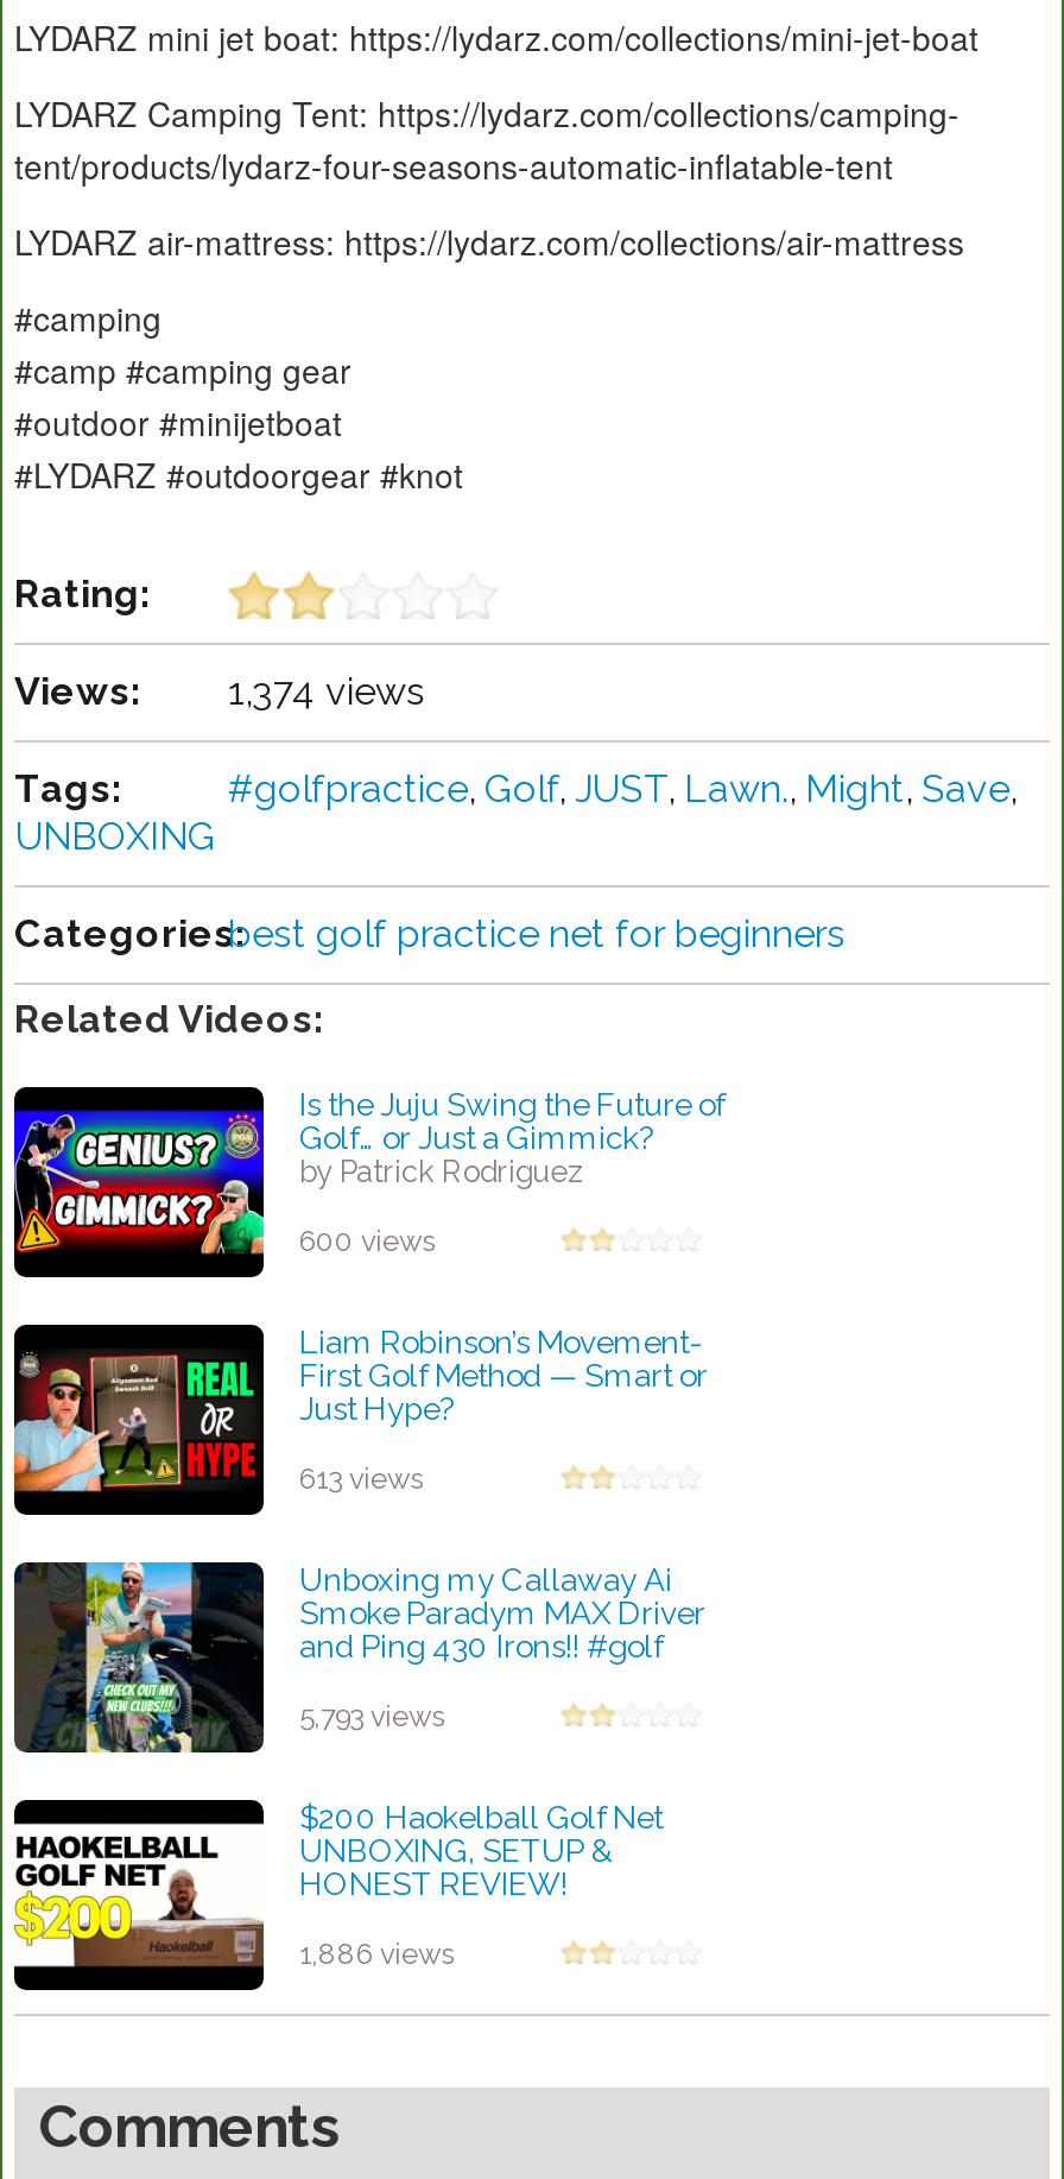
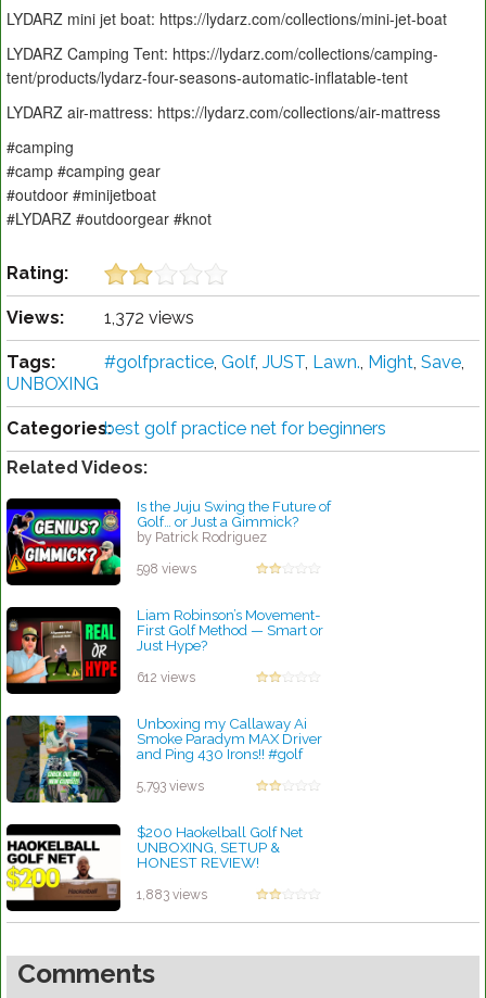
- Views: 1,374 views
+ Views: 1,372 views

- 600 views
+ 598 views

- 613 views
+ 612 views

- 1,886 views
+ 1,883 views
